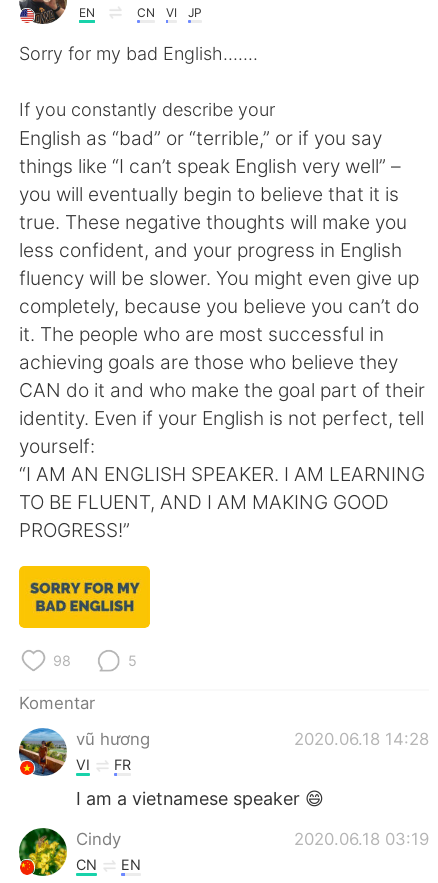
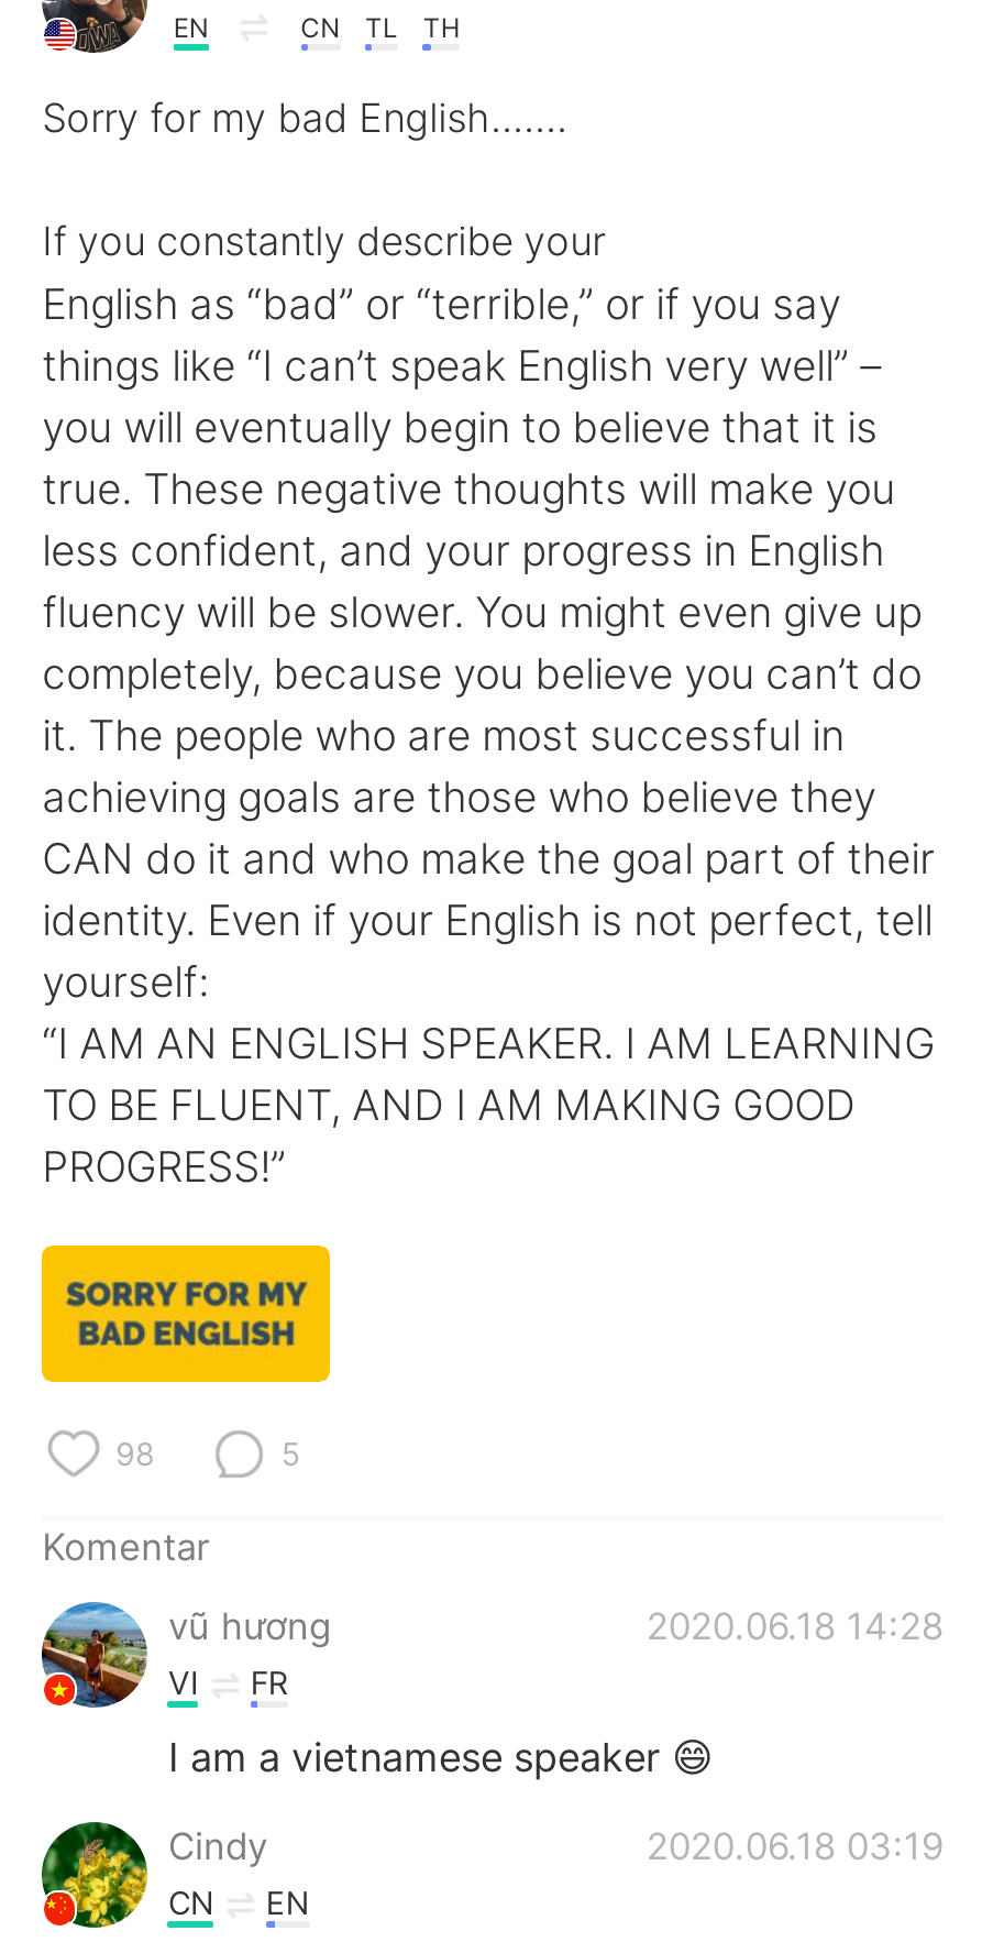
- VI
- JP
+ TL
+ TH
